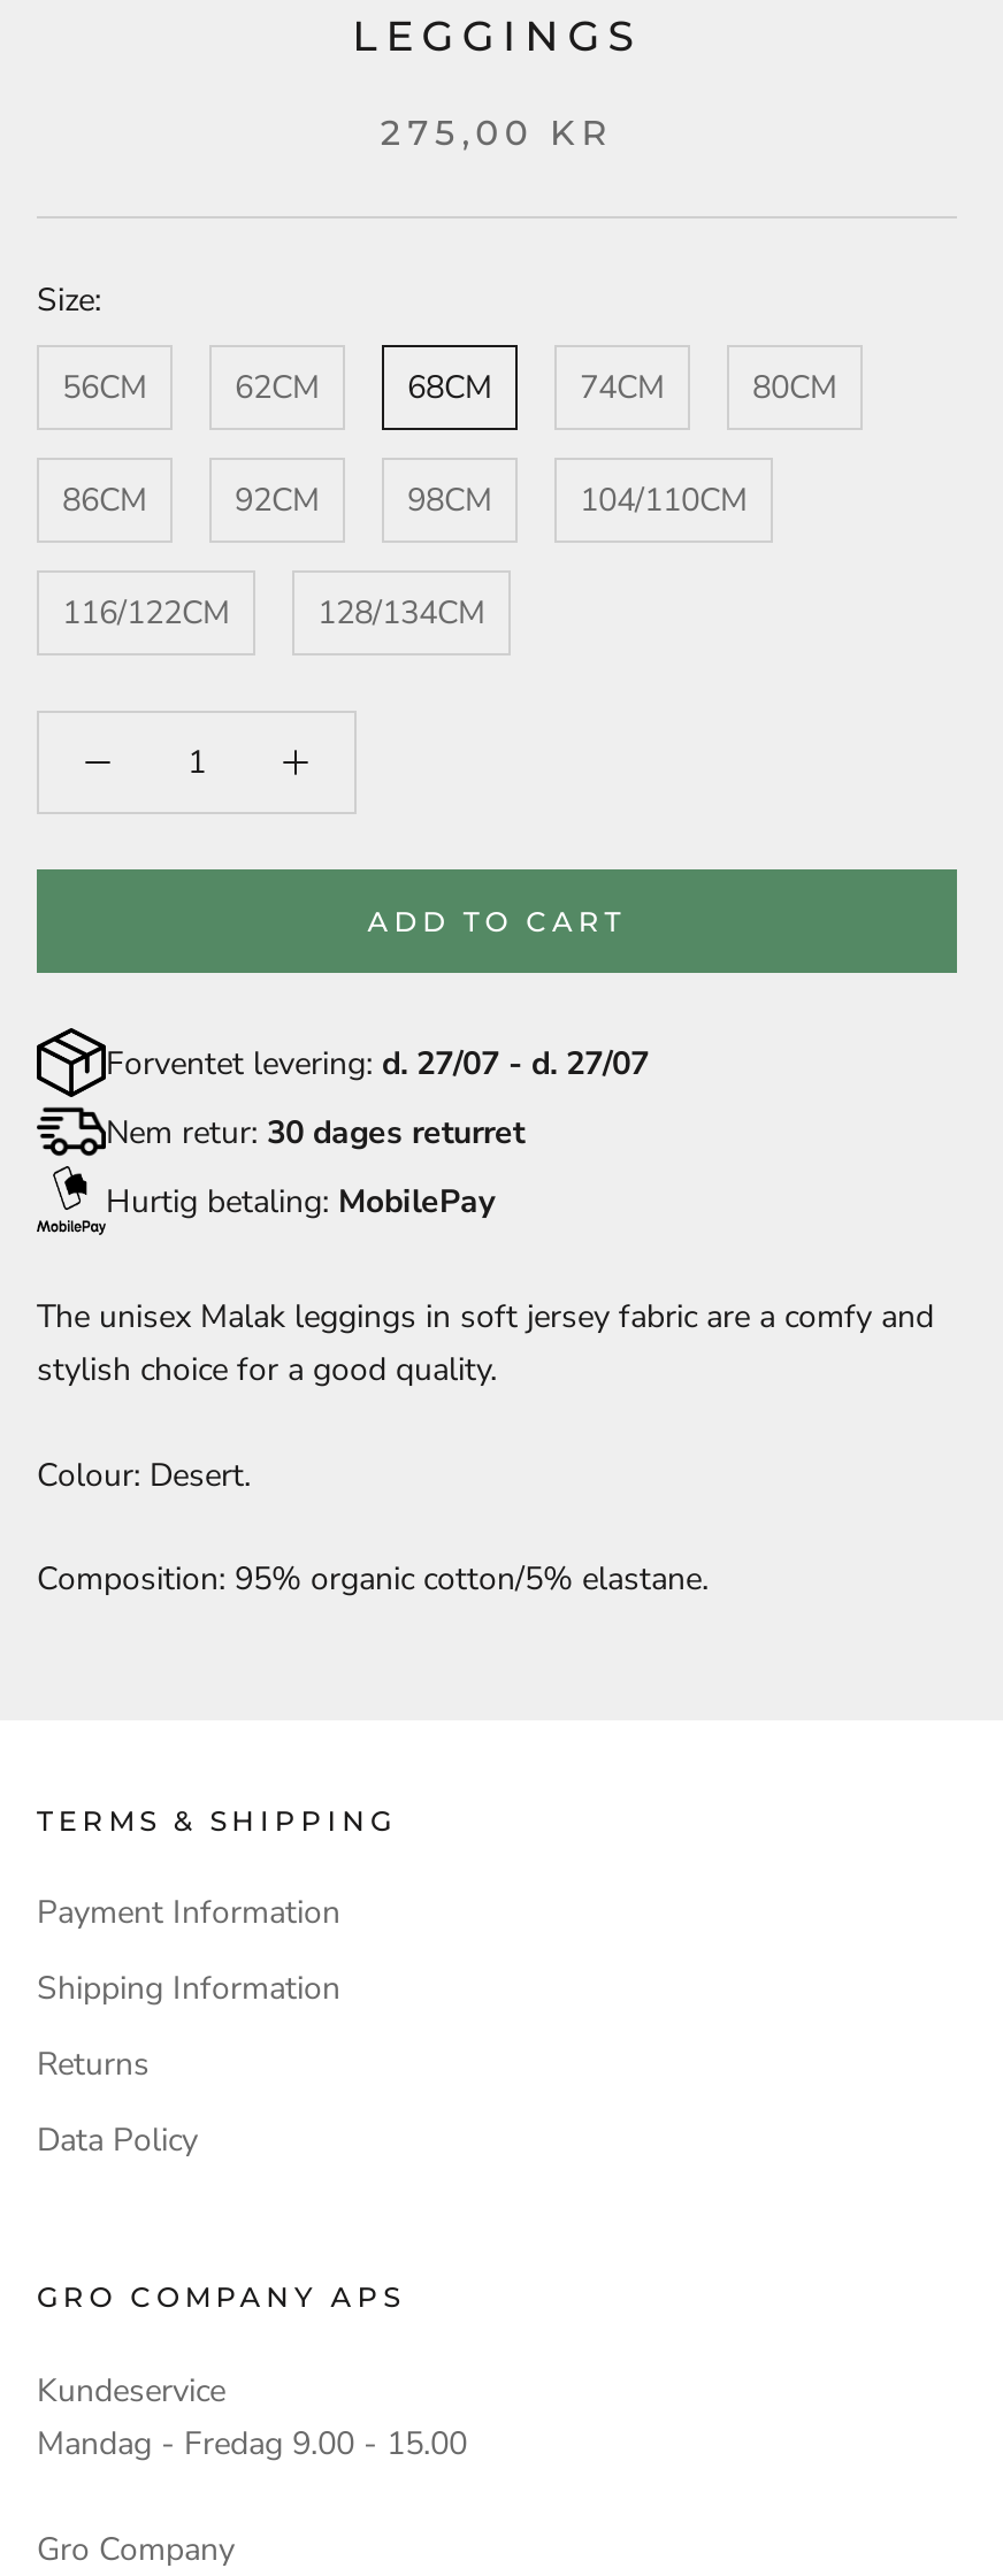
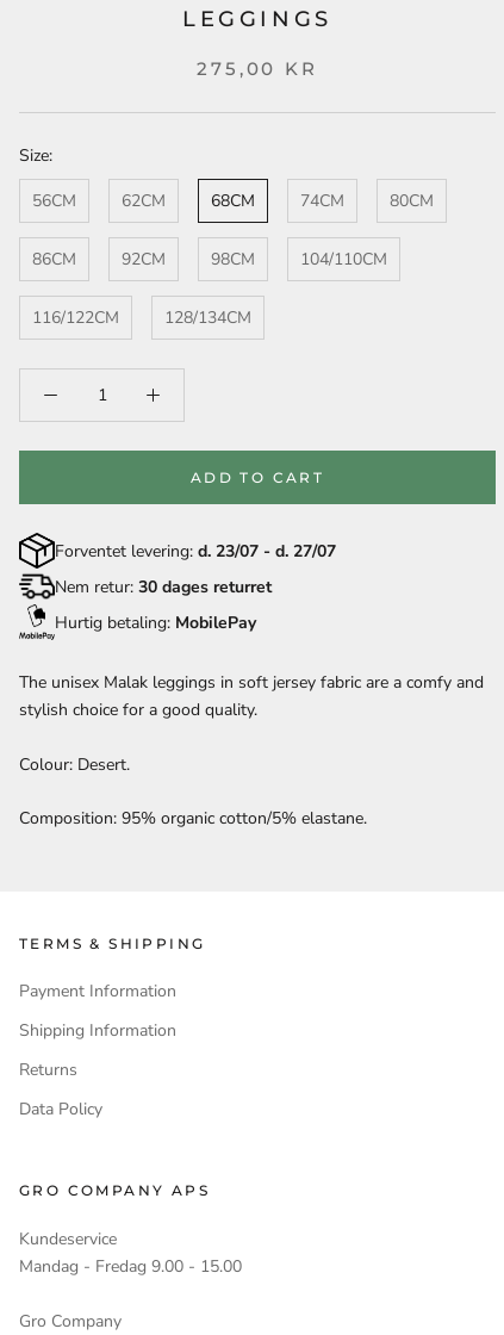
- Forventet levering: d. 27/07 - d. 27/07
+ Forventet levering: d. 23/07 - d. 27/07
